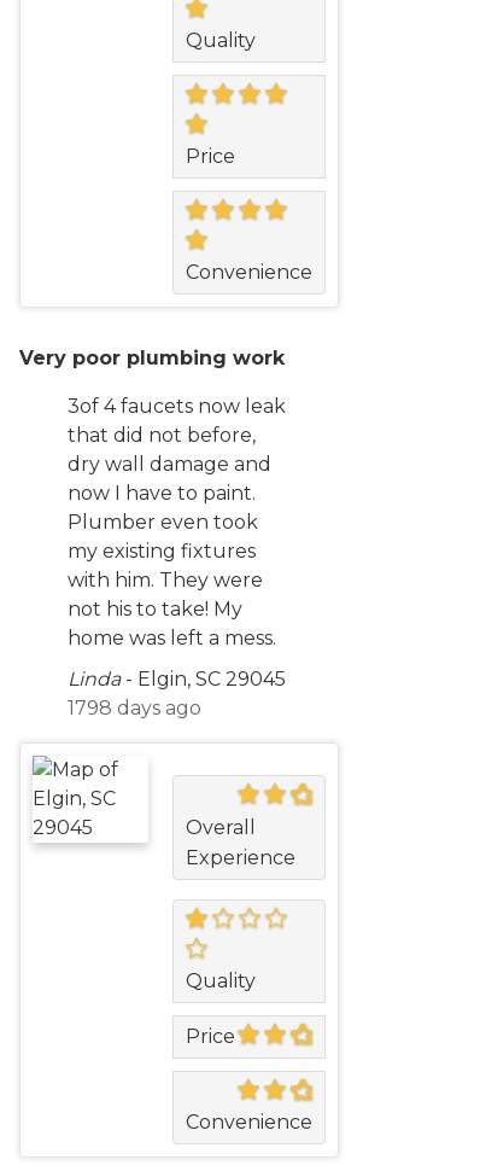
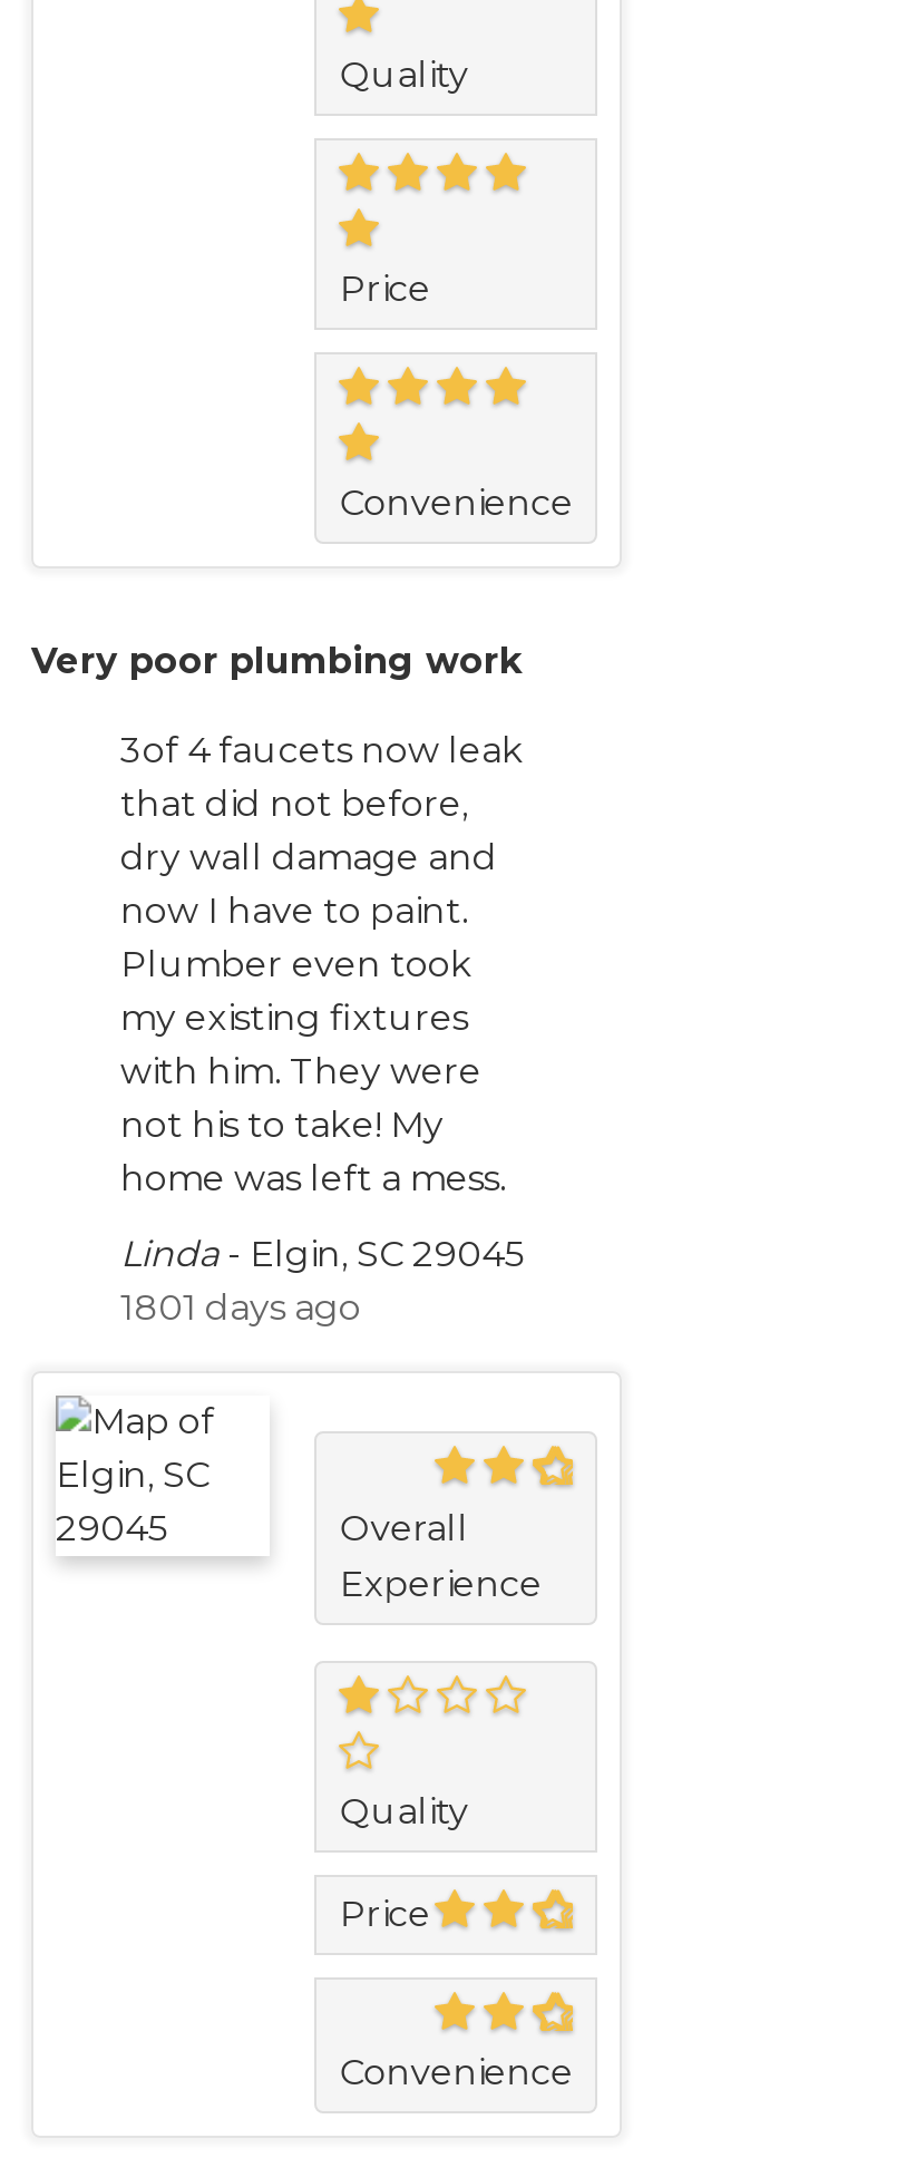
- 1798 days ago
+ 1801 days ago
